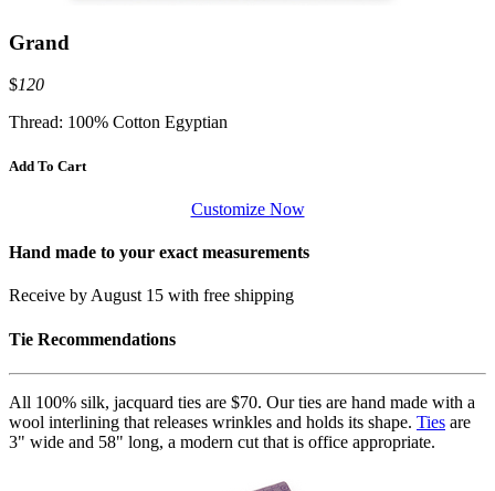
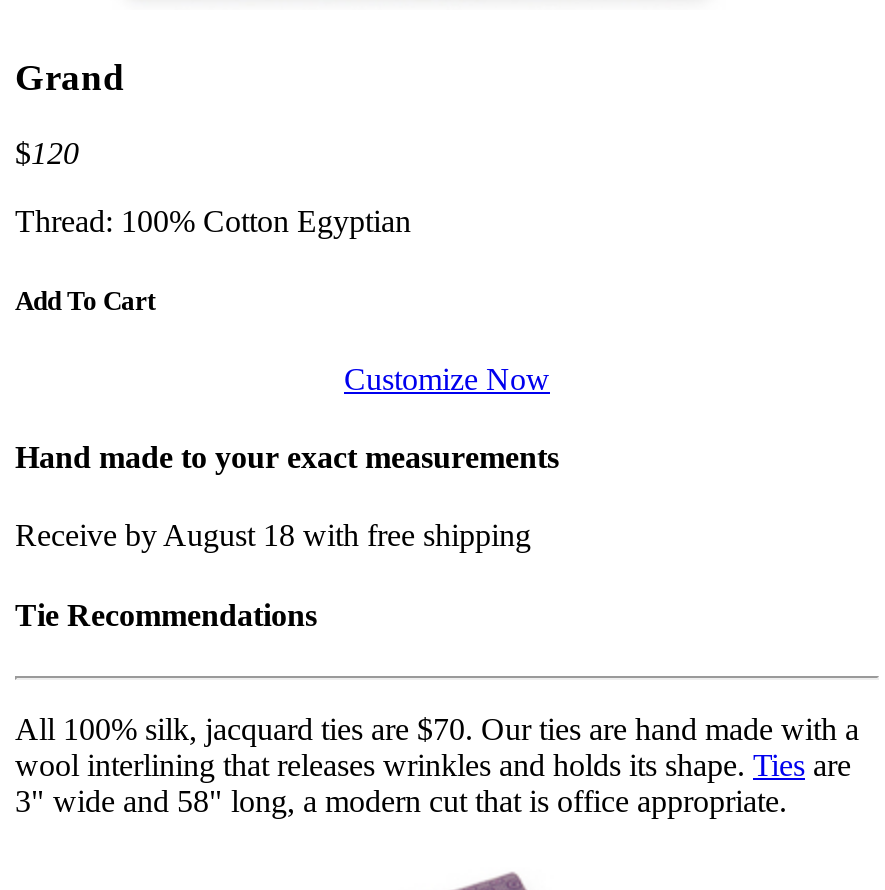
- Receive by August 15 with free shipping
+ Receive by August 18 with free shipping
